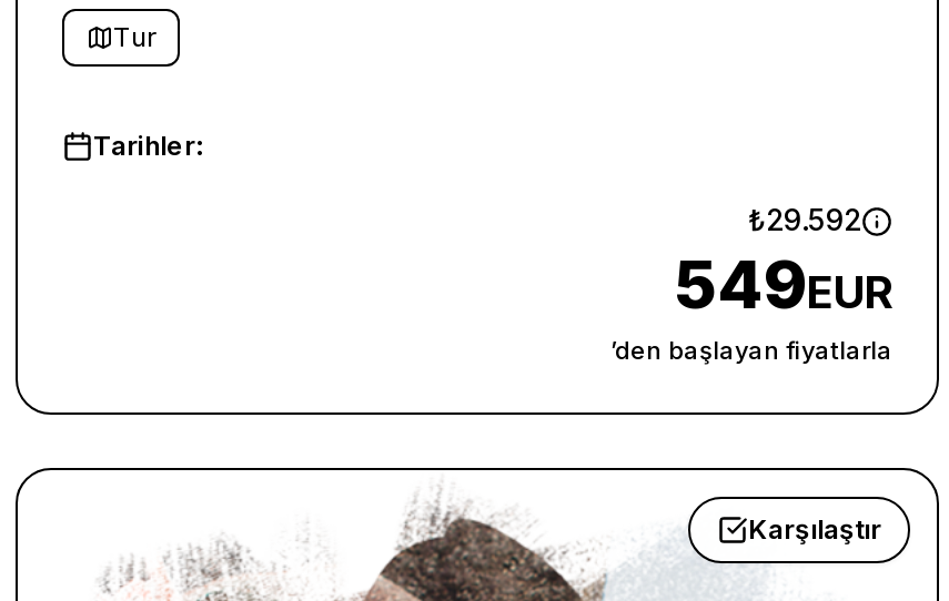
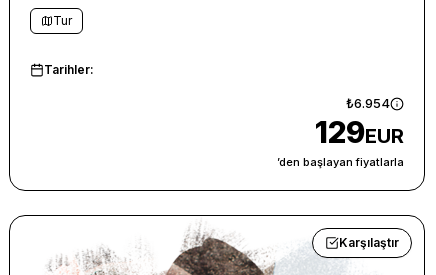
- ₺29.592
+ ₺6.954

- 549EUR
+ 129EUR
